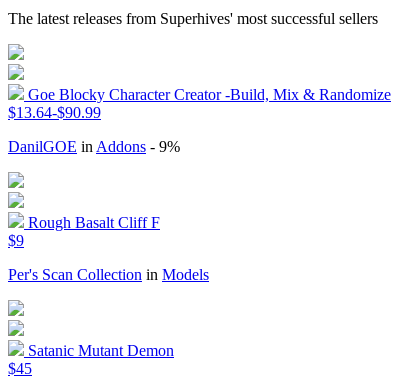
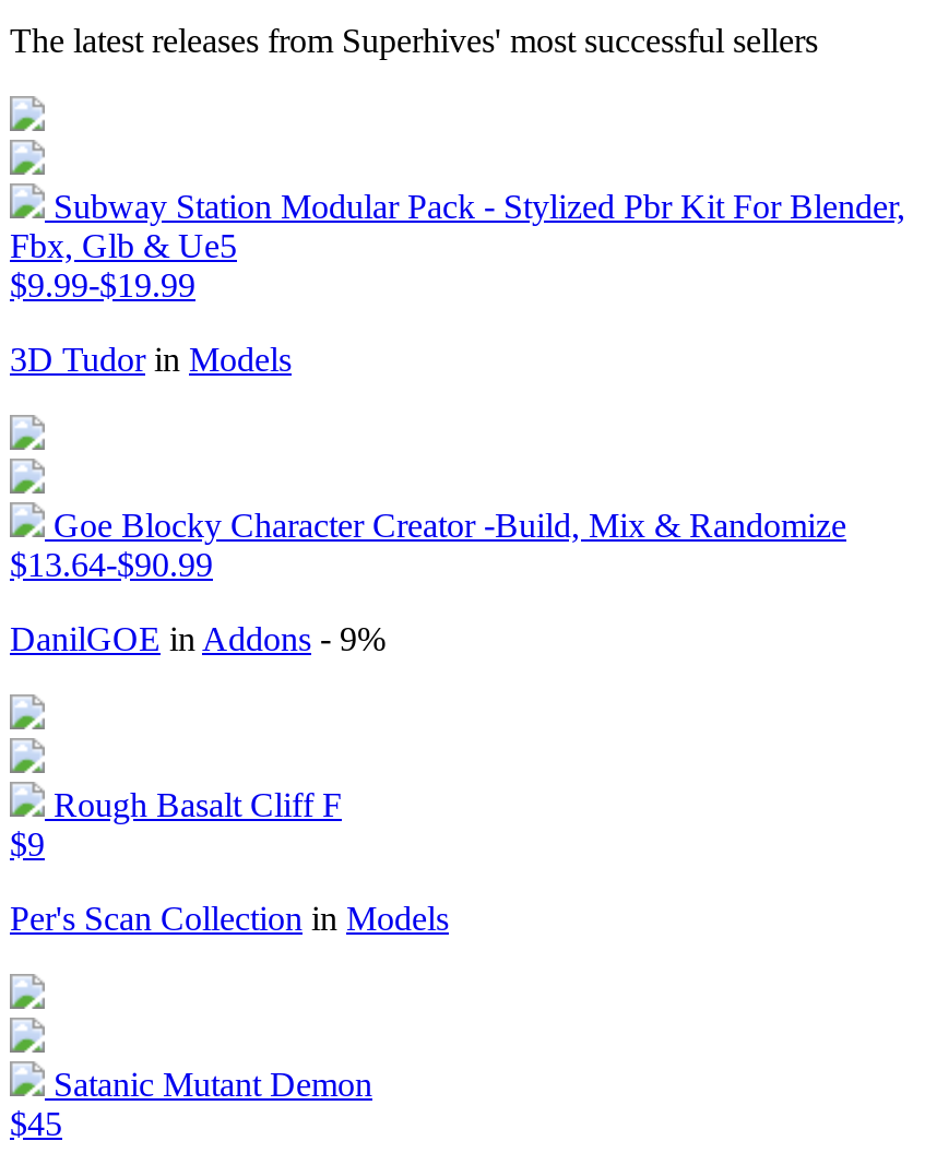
+ Subway Station Modular Pack - Stylized Pbr Kit For Blender,
+ Fbx, Glb & Ue5
+ $9.99-$19.99
+ 3D Tudor in Models
